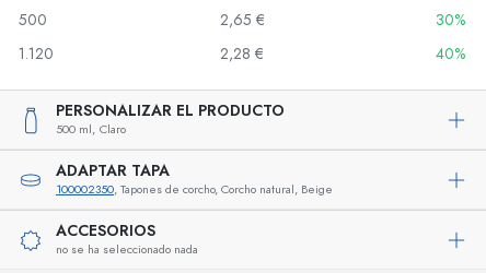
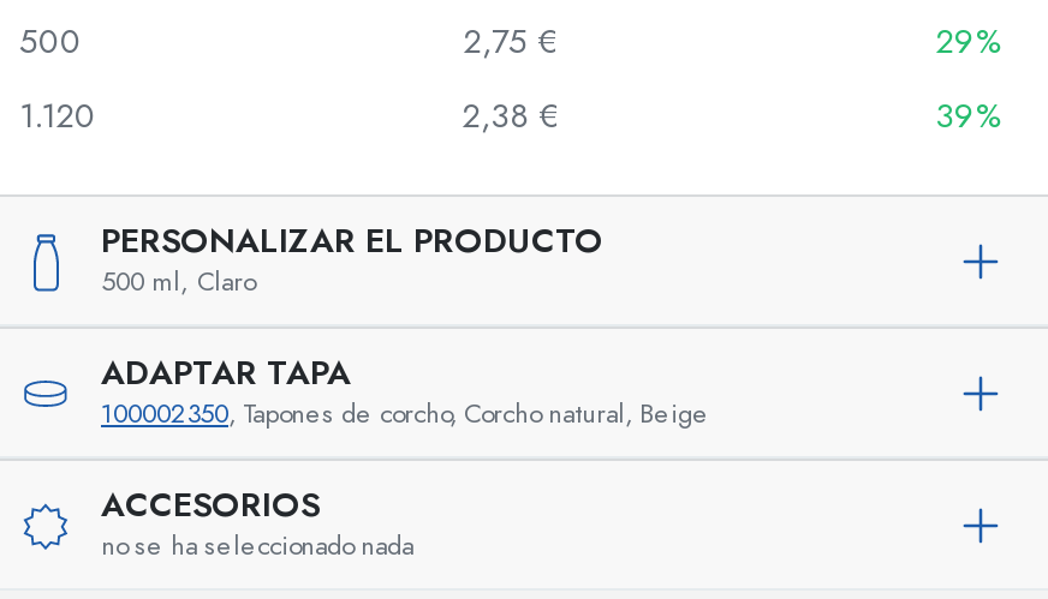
- 2,65 €
+ 2,75 €

- 30%
+ 29%

- 2,28 €
+ 2,38 €

- 40%
+ 39%
